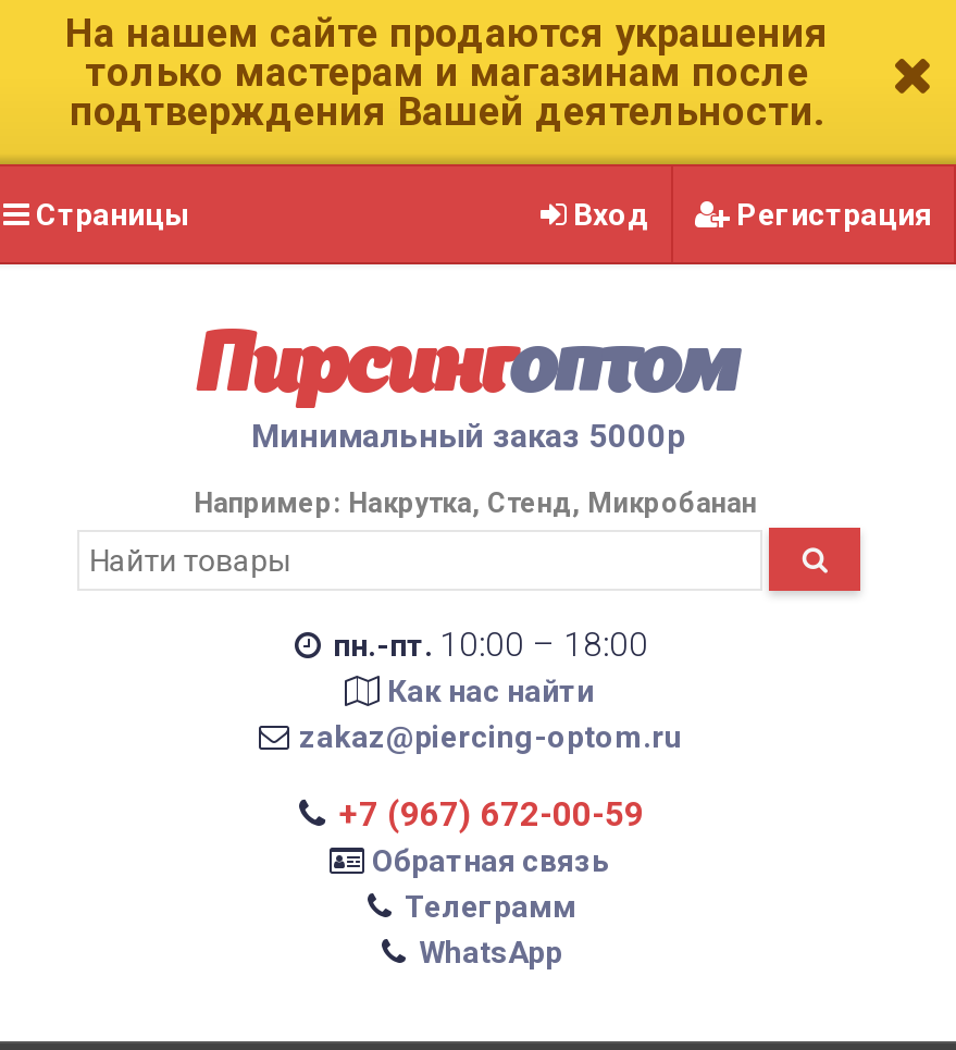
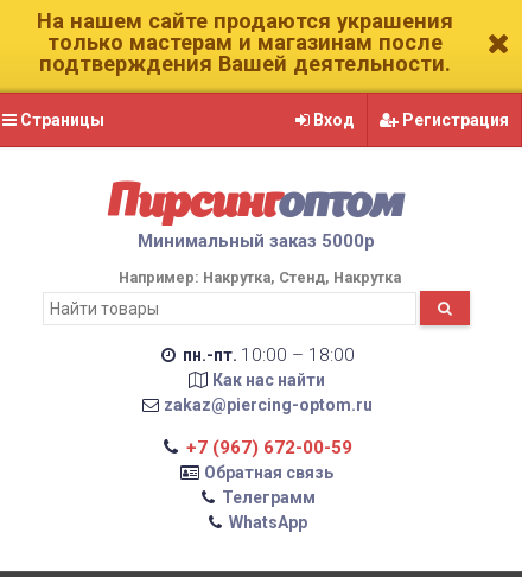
- Например: Накрутка Стенд Микробанан
+ Например: Накрутка Стенд Накрутка
